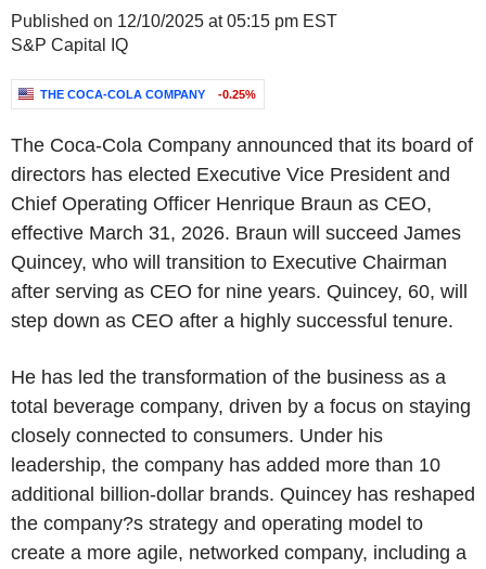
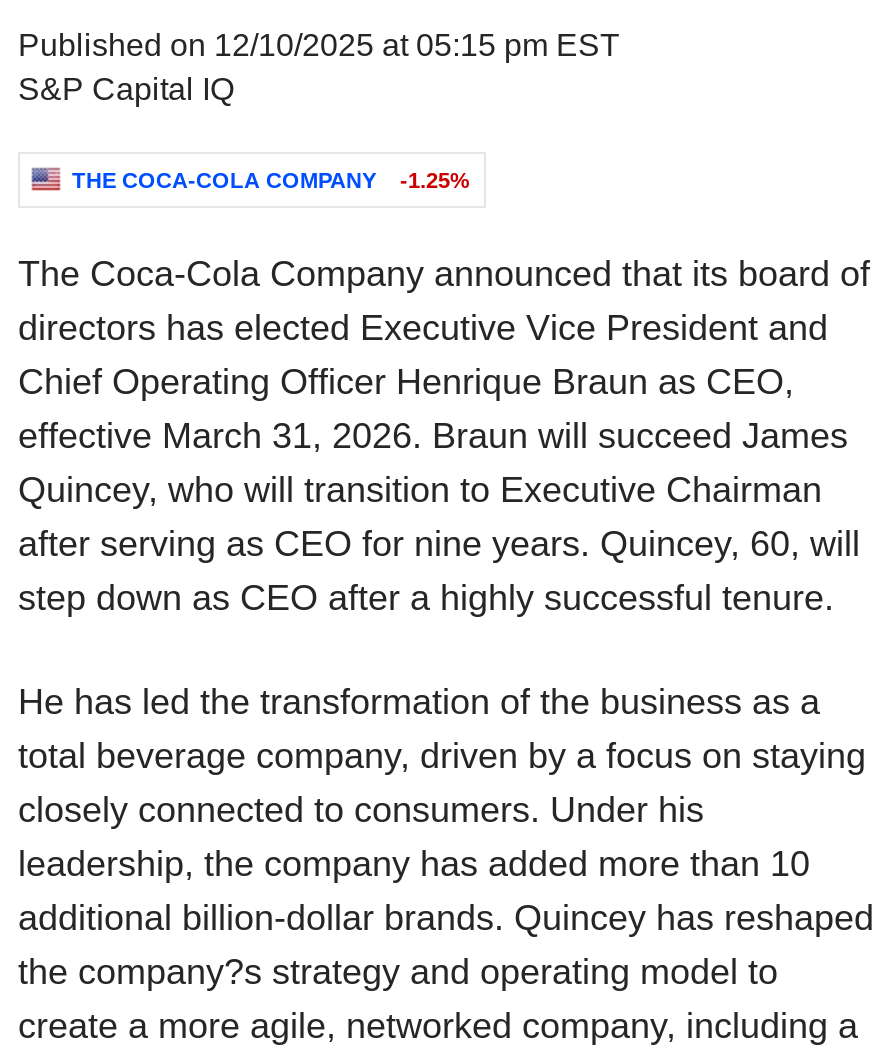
- THE COCA-COLA COMPANY -0.25%
+ THE COCA-COLA COMPANY -1.25%
